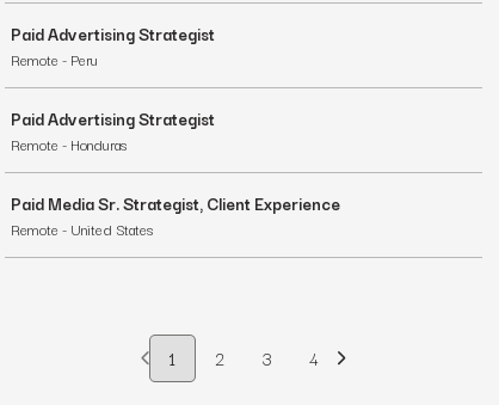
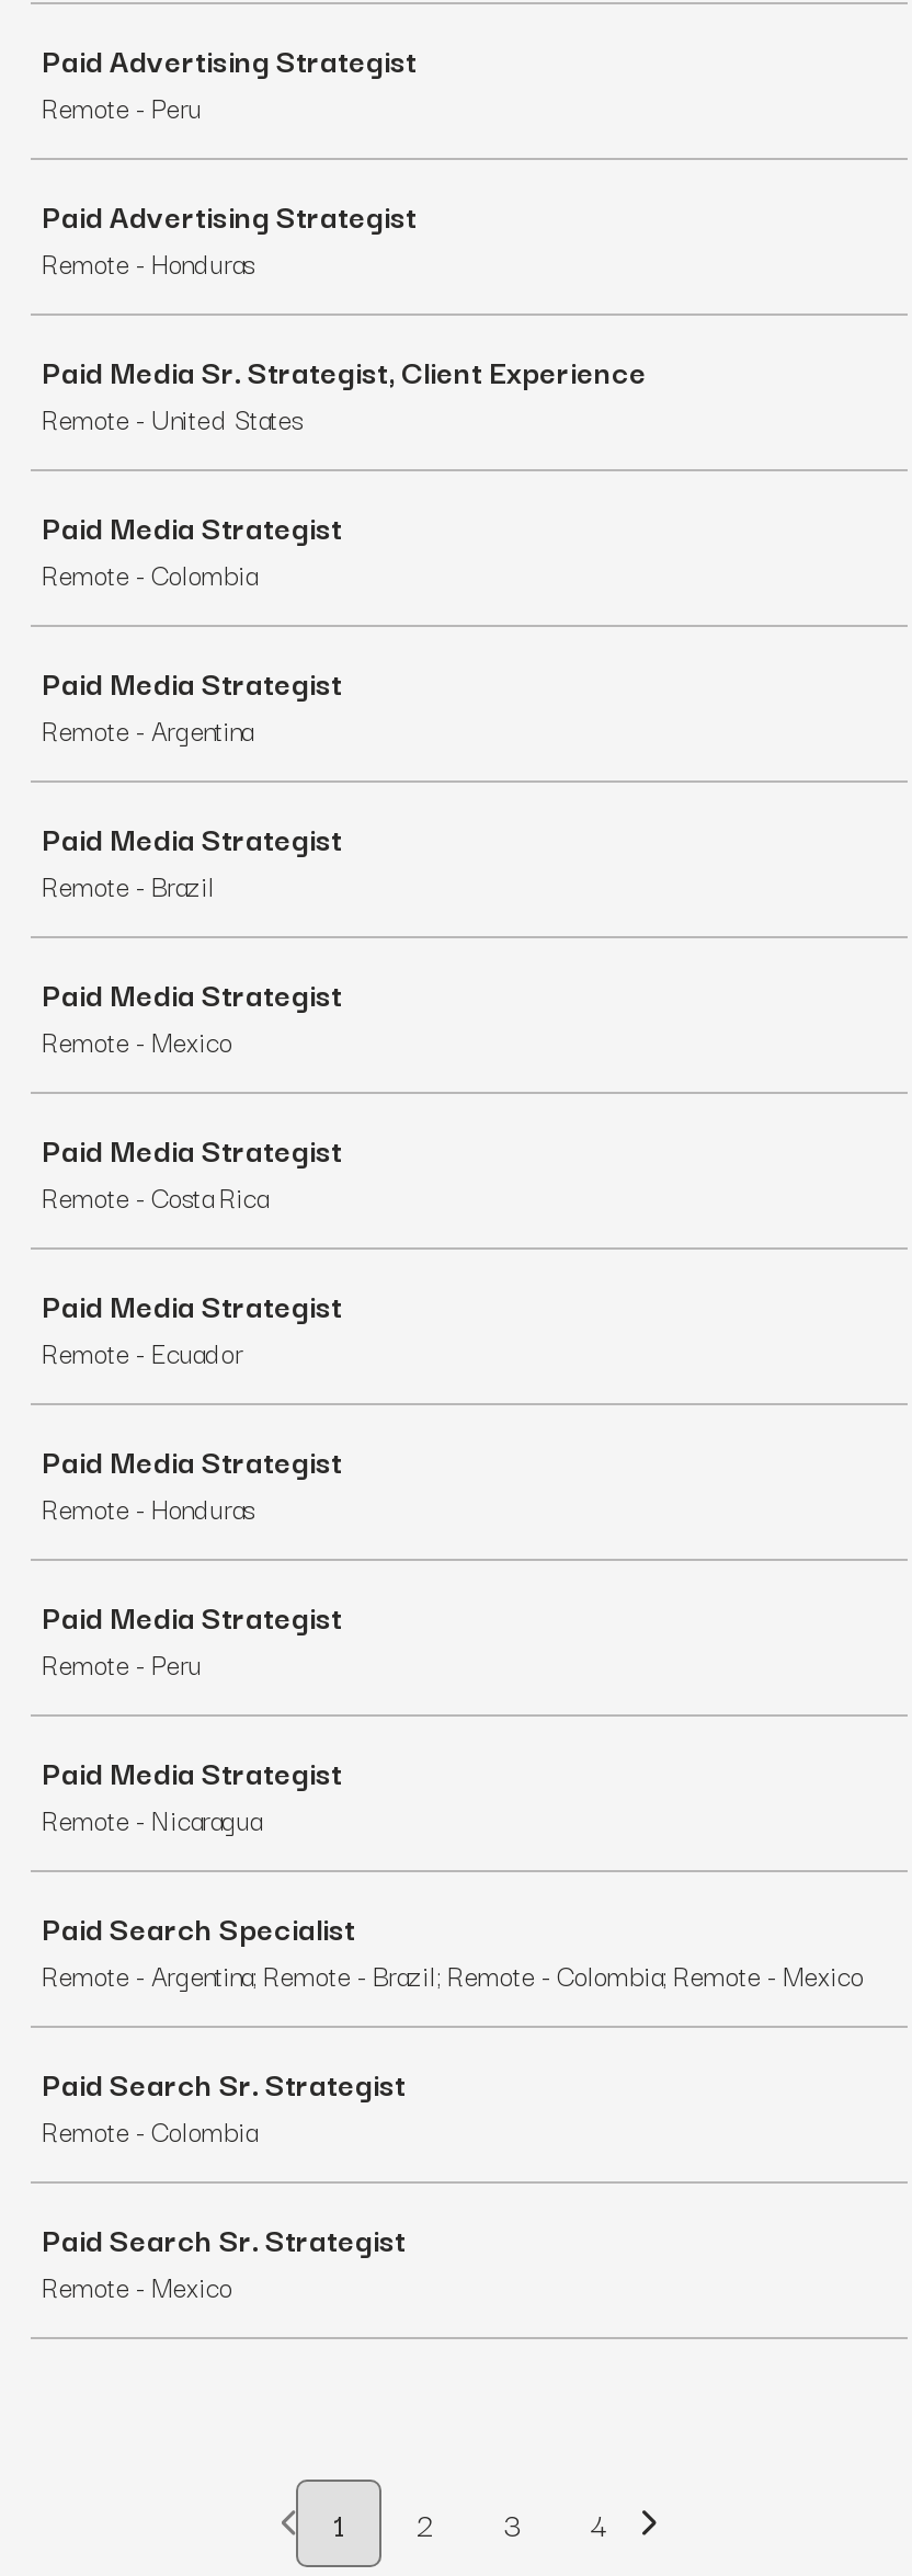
+ Paid Media Strategist
+ Remote - Colombia
+ Paid Media Strategist
+ Remote - Argentina
+ Paid Media Strategist
+ Remote - Brazil
+ Paid Media Strategist
+ Remote - Mexico
+ Paid Media Strategist
+ Remote - Costa Rica
+ Paid Media Strategist
+ Remote - Ecuador
+ Paid Media Strategist
+ Remote - Honduras
+ Paid Media Strategist
+ Remote - Peru
+ Paid Media Strategist
+ Remote - Nicaragua
+ Paid Search Specialist
+ Remote - Argentina; Remote - Brazil; Remote - Colombia; Remote - Mexico
+ Paid Search Sr. Strategist
+ Remote - Colombia
+ Paid Search Sr. Strategist
+ Remote - Mexico
